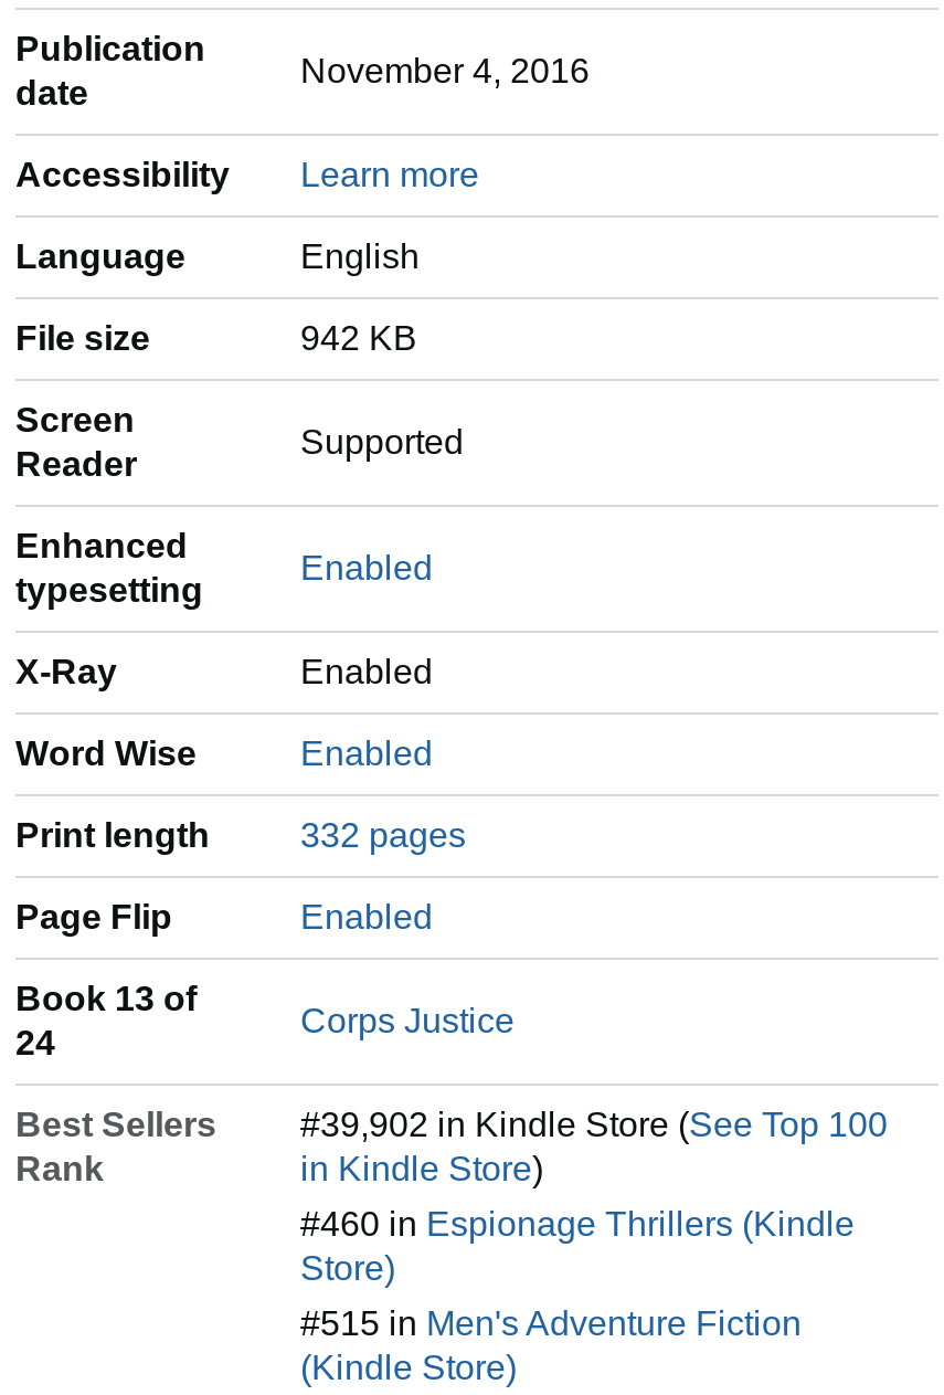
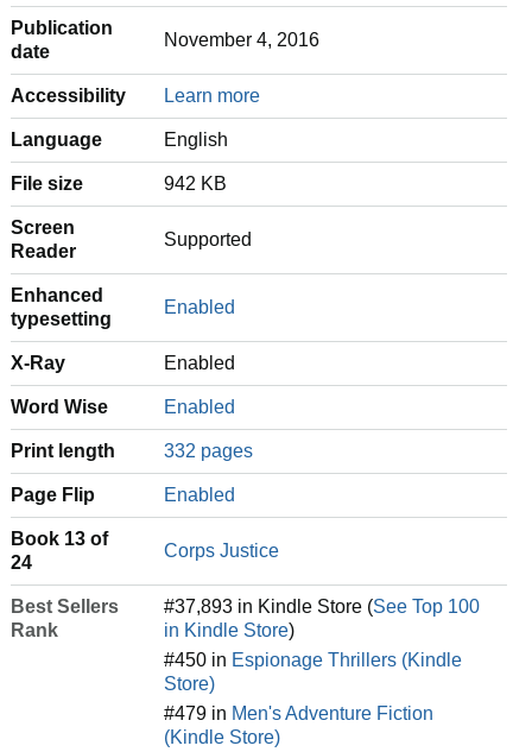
- #39,902 in Kindle Store (See Top 100
+ #37,893 in Kindle Store (See Top 100

- #460 in Espionage Thrillers (Kindle
+ #450 in Espionage Thrillers (Kindle

- #515 in Men's Adventure Fiction
+ #479 in Men's Adventure Fiction
